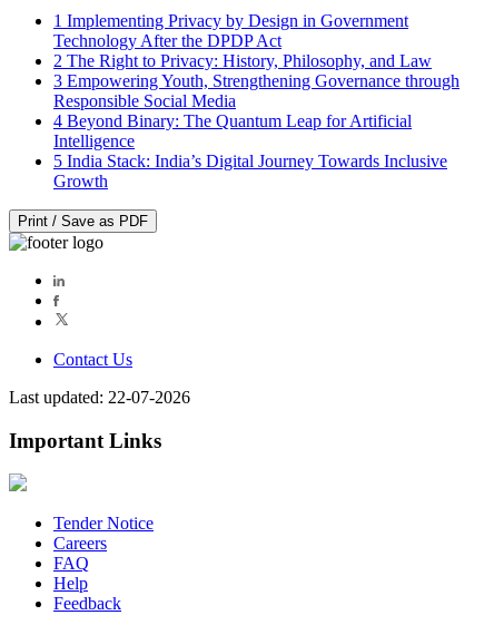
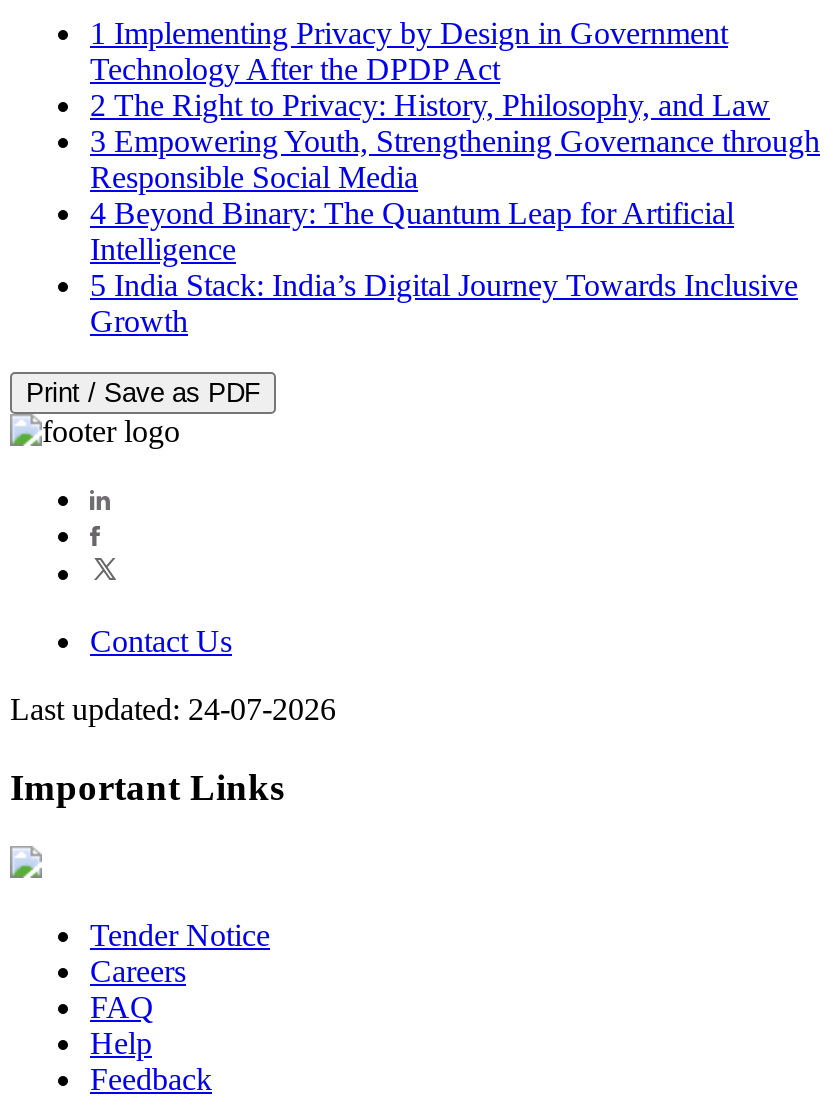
- Last updated: 22-07-2026
+ Last updated: 24-07-2026
